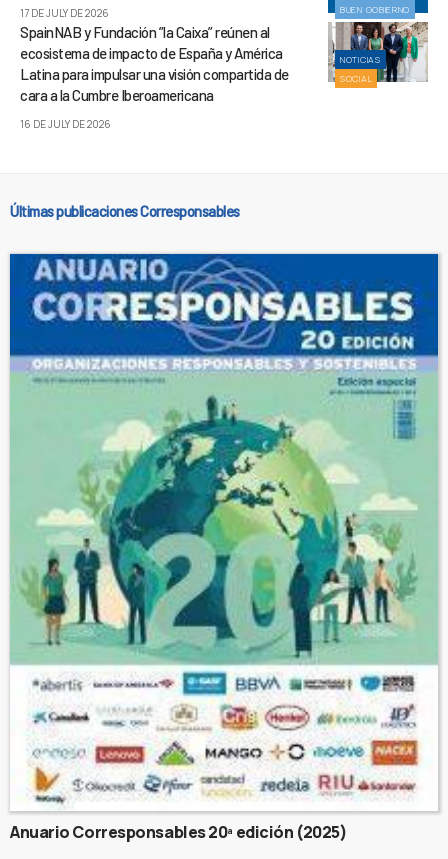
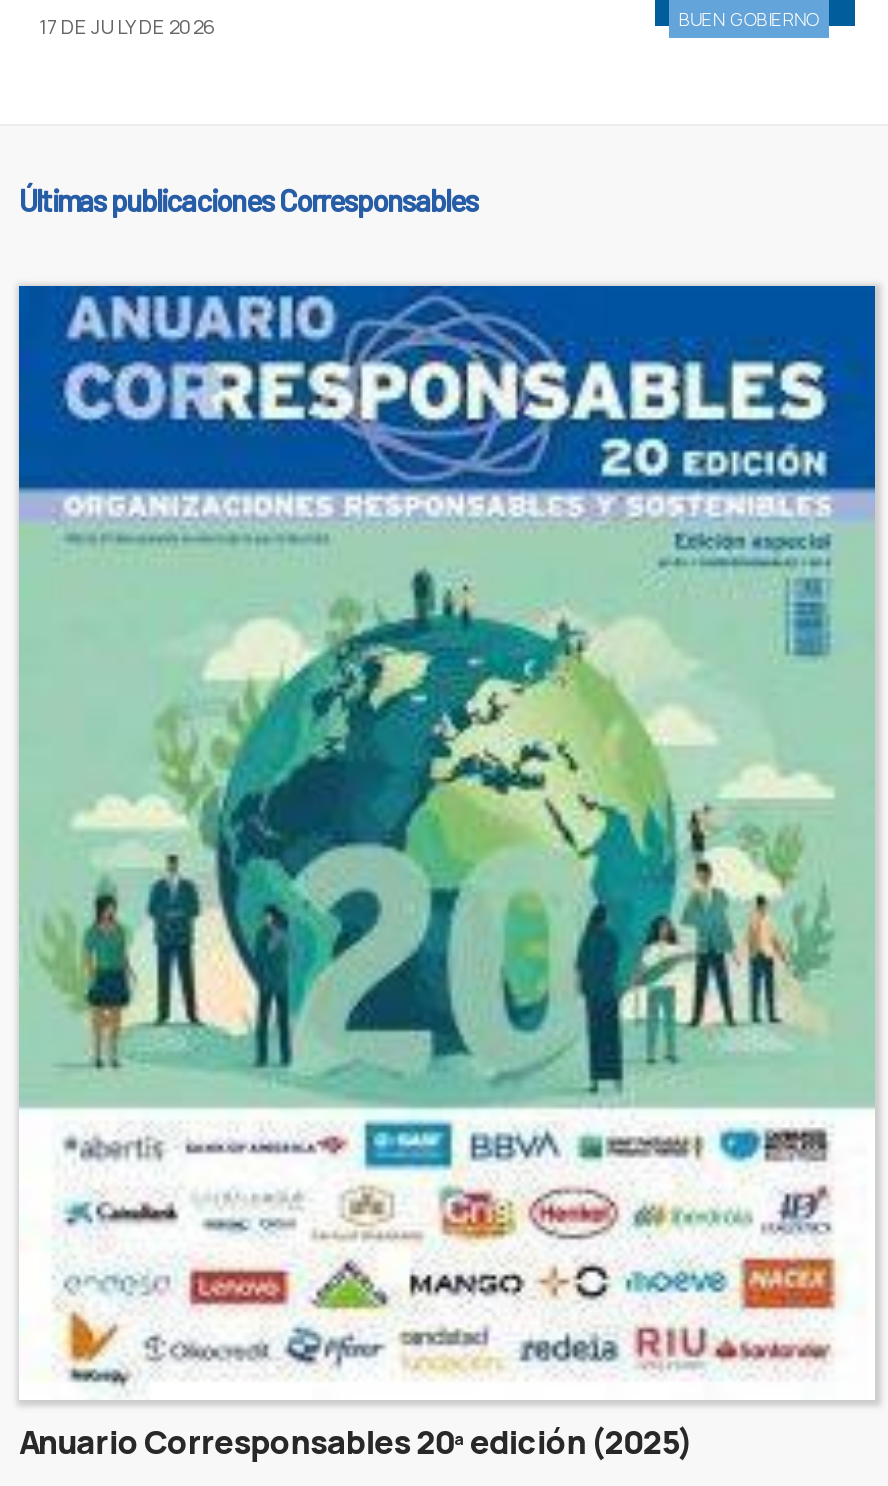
- SpainNAB y Fundación ”la Caixa” reúnen al
- ecosistema de impacto de España y América
- Latina para impulsar una visión compartida de
- cara a la Cumbre Iberoamericana
- 16 DE JULY DE 2026

- [image]
- NOTICIAS
- SOCIAL
